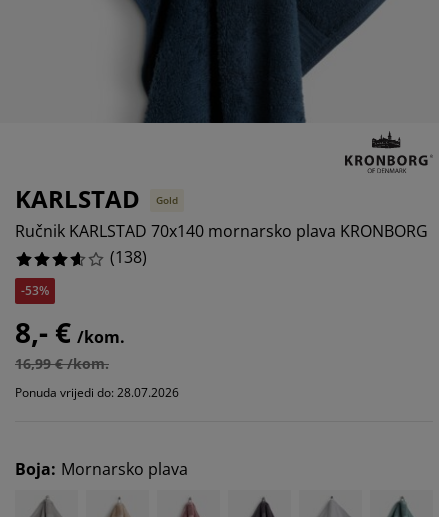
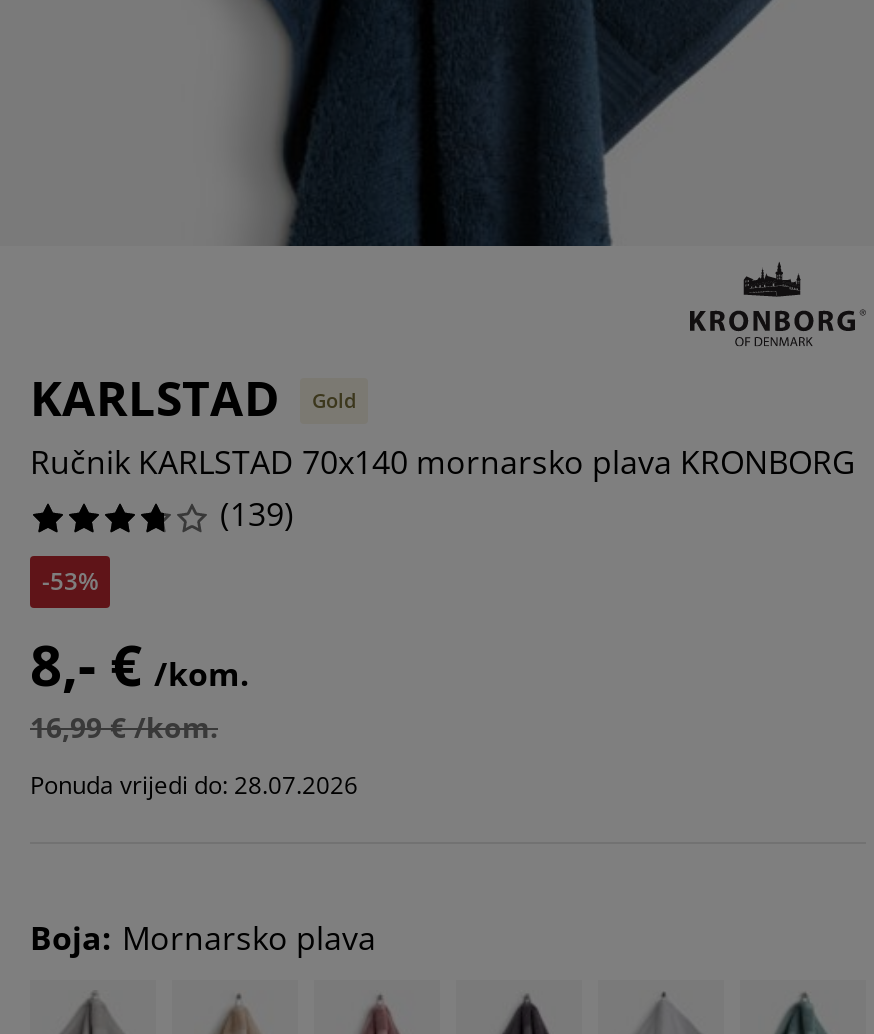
- (138)
+ (139)
